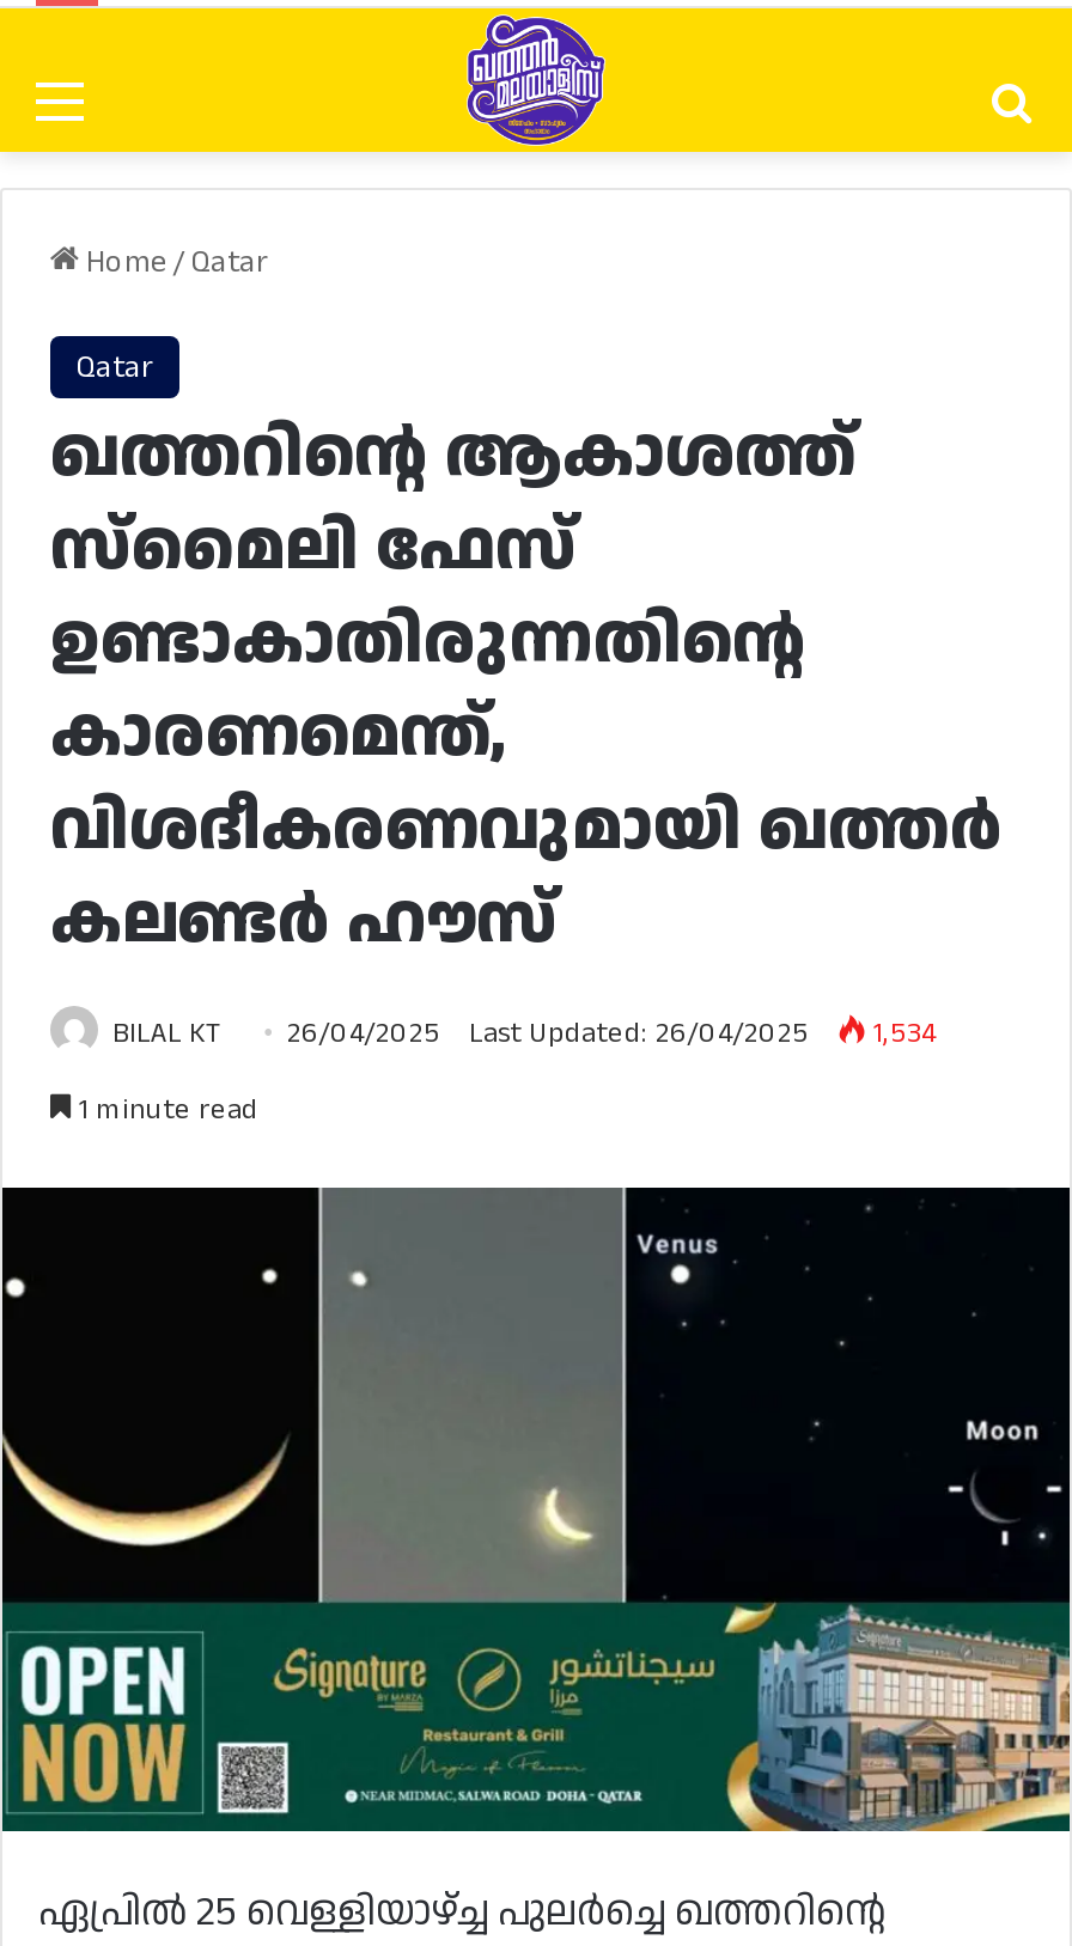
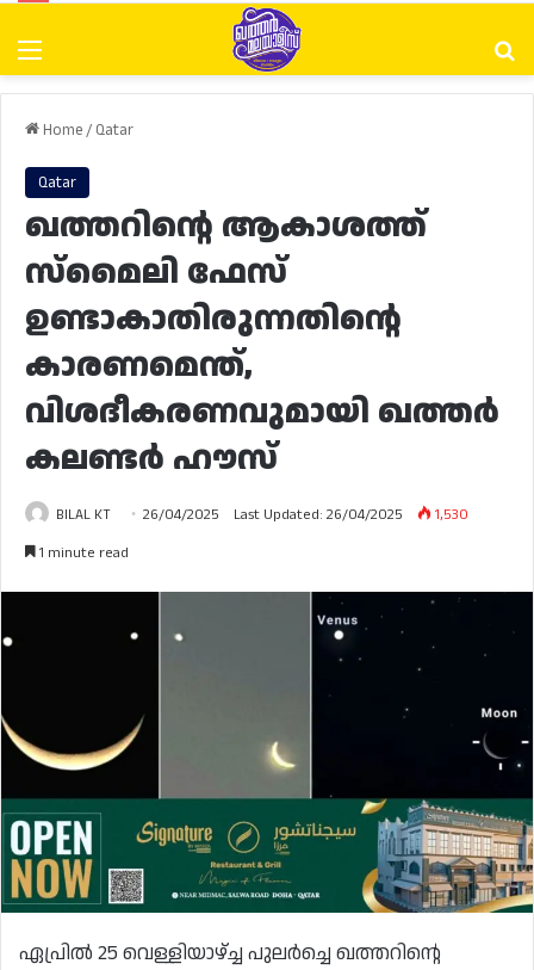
- BILAL KT 26/04/2025 Last Updated: 26/04/2025 1,534
+ BILAL KT 26/04/2025 Last Updated: 26/04/2025 1,530
